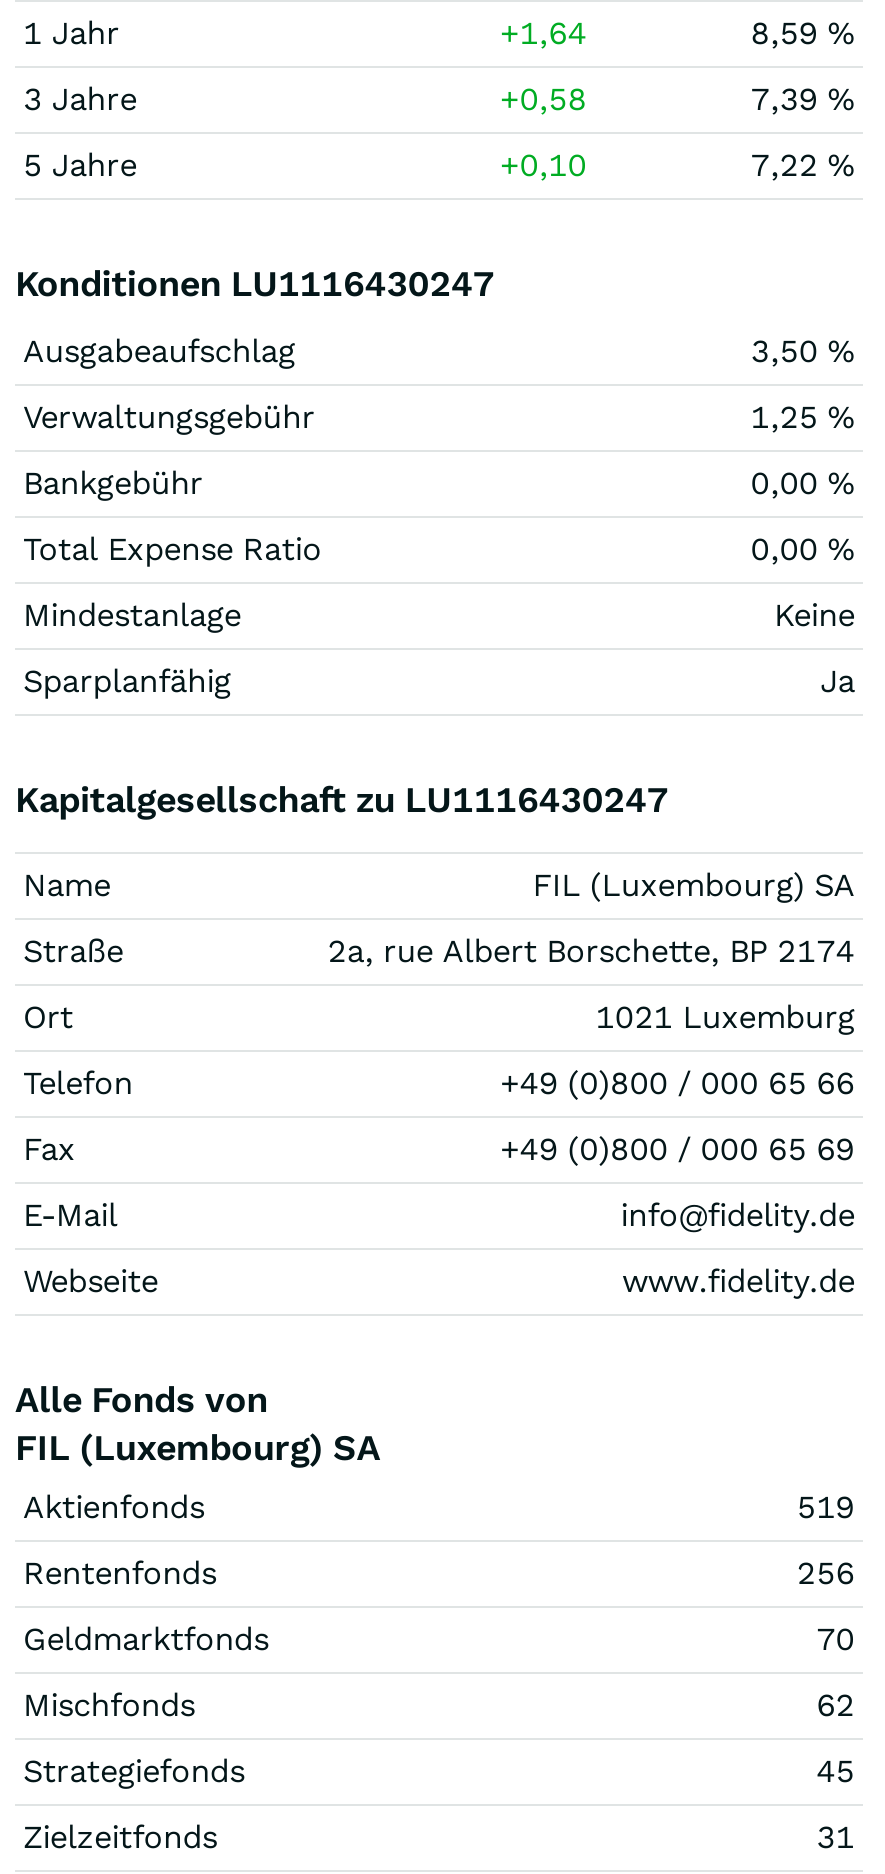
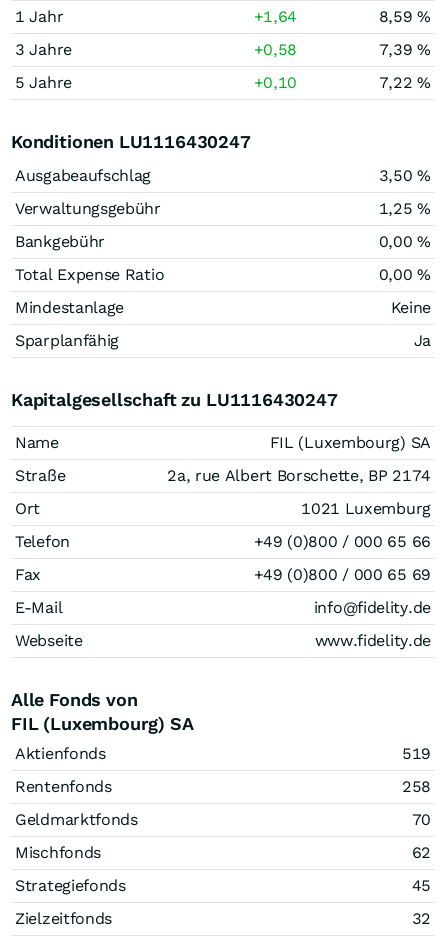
- 256
+ 258

- 31
+ 32
